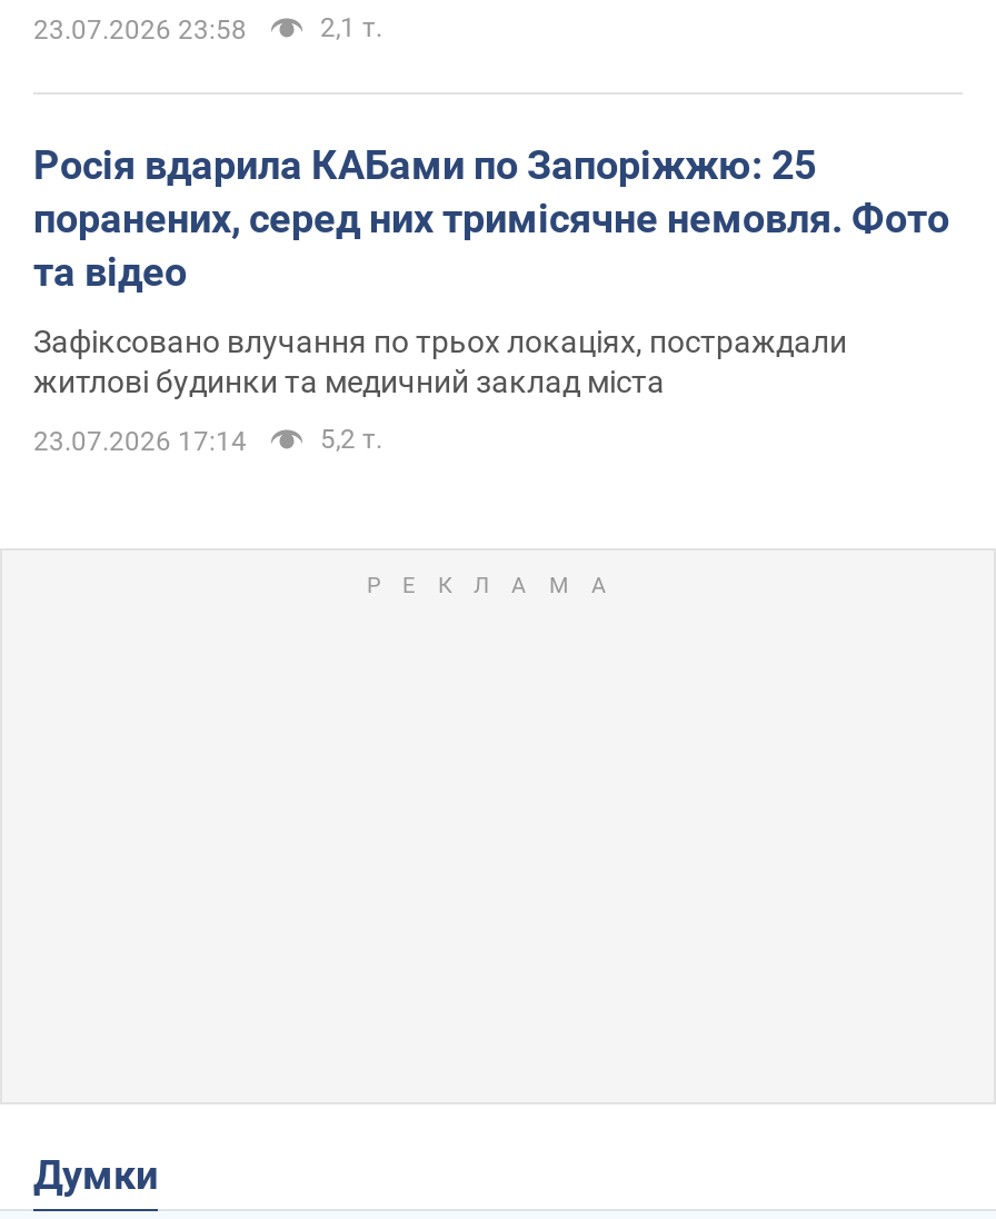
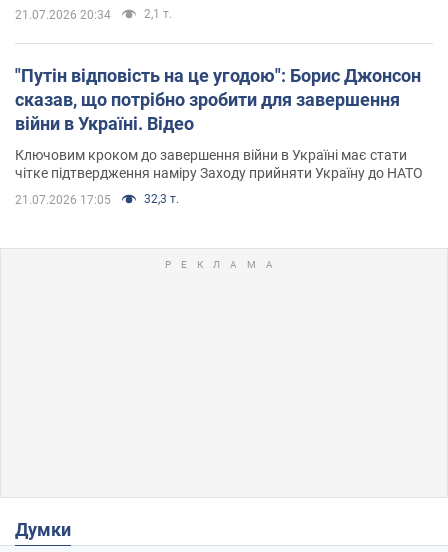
- 23.07.2026 23:58
+ 21.07.2026 20:34

- Росія вдарила КАБами по Запоріжжю: 25
- поранених, серед них тримісячне немовля. Фото
- та відео
+ "Путін відповість на це угодою": Борис Джонсон
+ сказав, що потрібно зробити для завершення
+ війни в Україні. Відео

- Зафіксовано влучання по трьох локаціях, постраждали
- житлові будинки та медичний заклад міста
+ Ключовим кроком до завершення війни в Україні має стати
+ чітке підтвердження наміру Заходу прийняти Україну до НАТО

- 23.07.2026 17:14
- 5,2 т.
+ 21.07.2026 17:05
+ 32,3 т.
